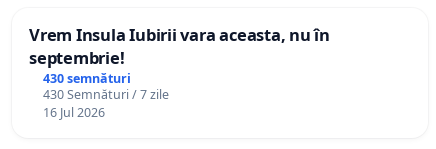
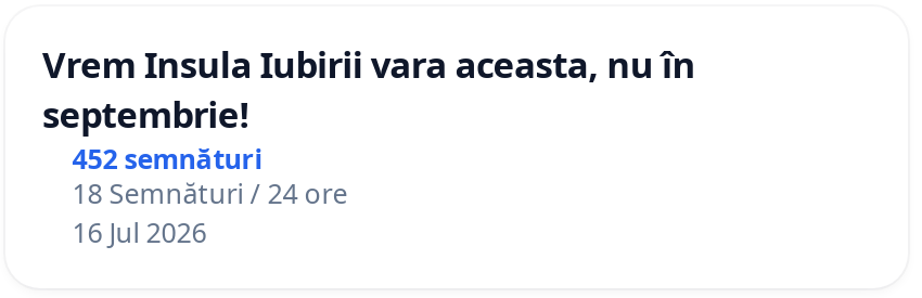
- 430 semnături
+ 452 semnături

- 430 Semnături / 7 zile
+ 18 Semnături / 24 ore
